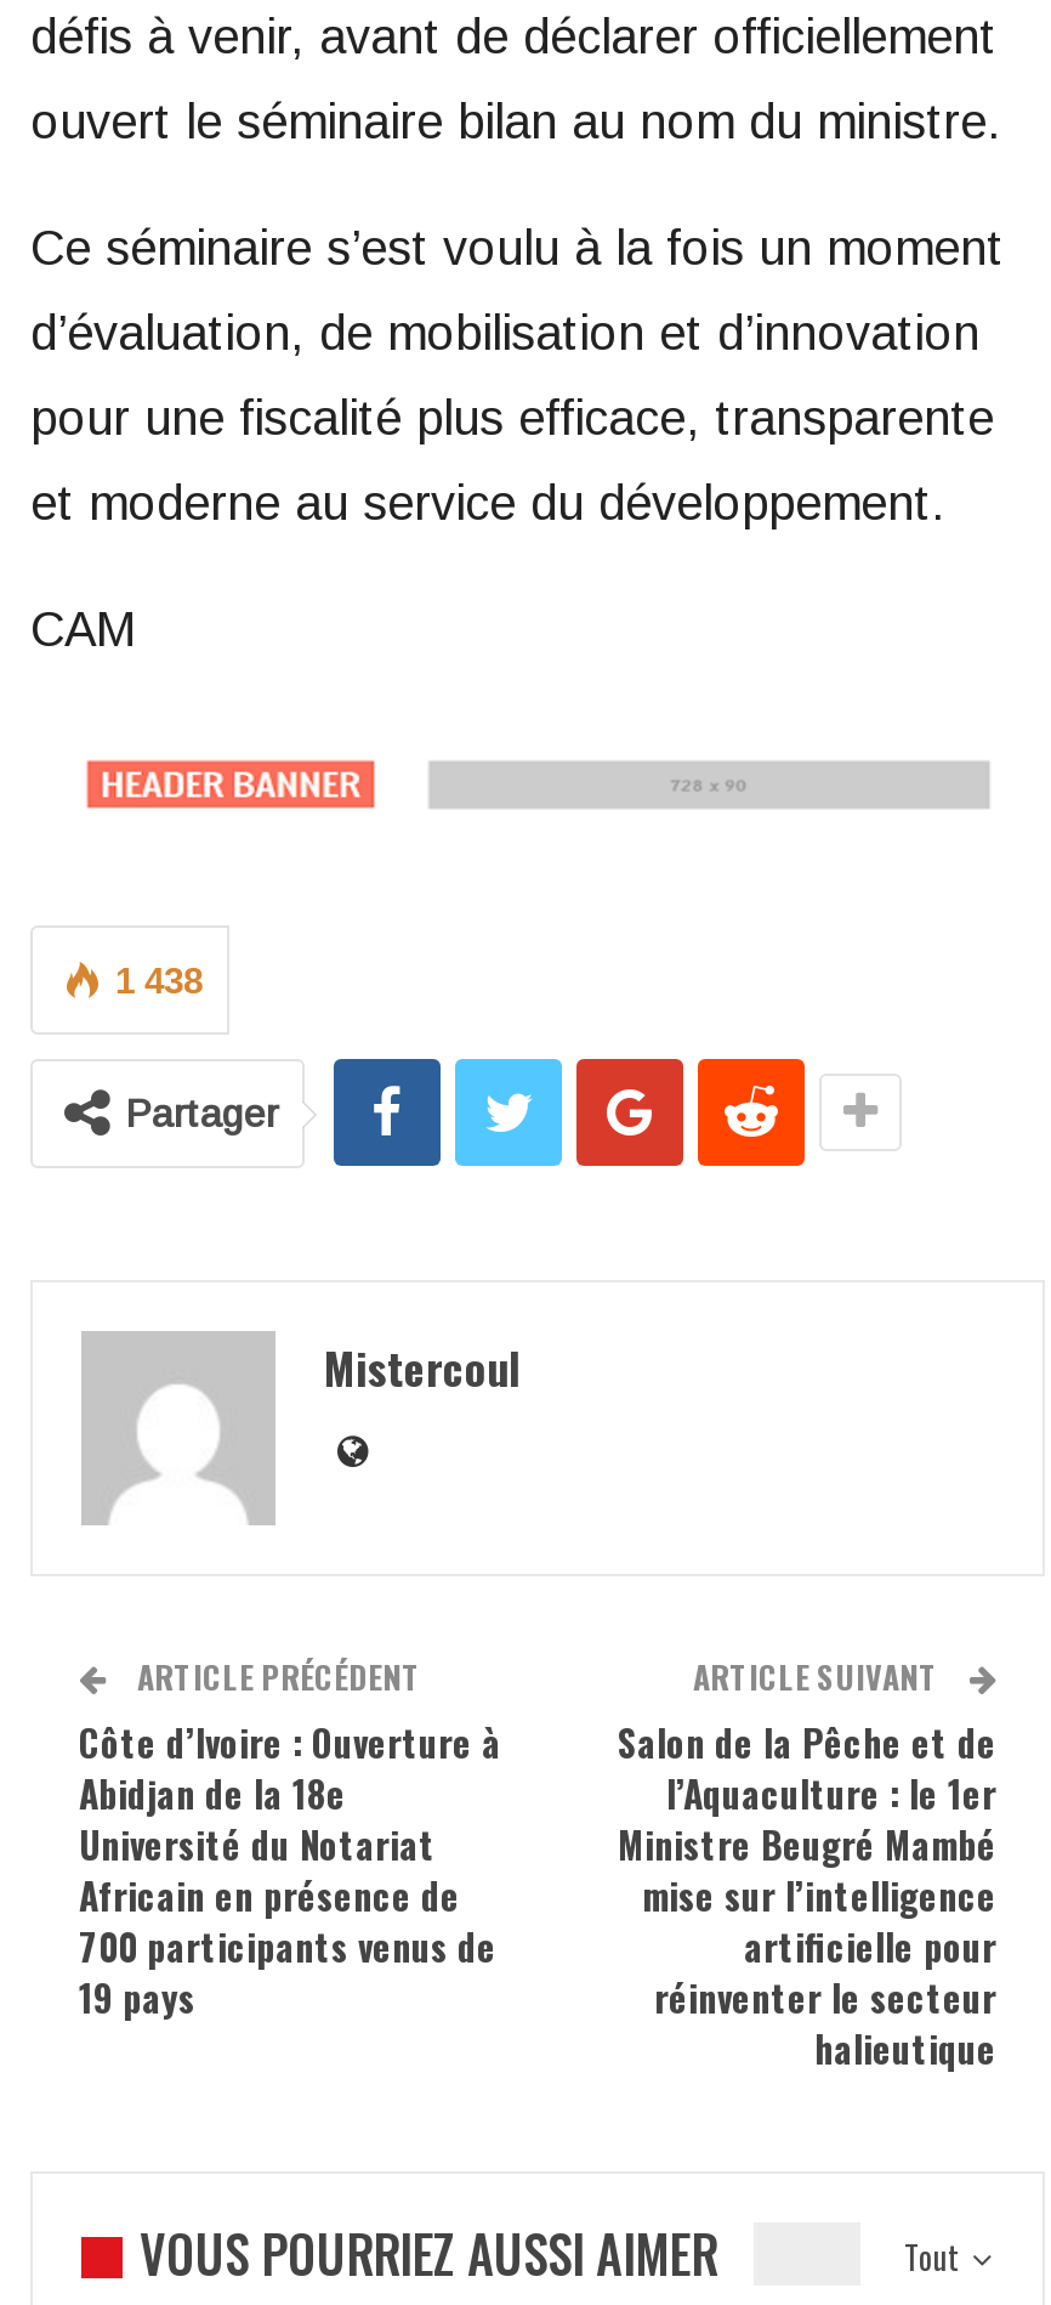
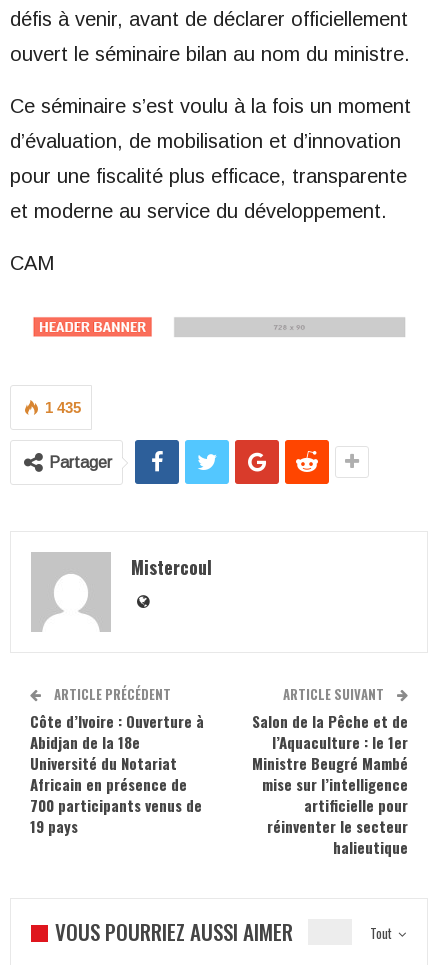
- 1 438
+ 1 435
